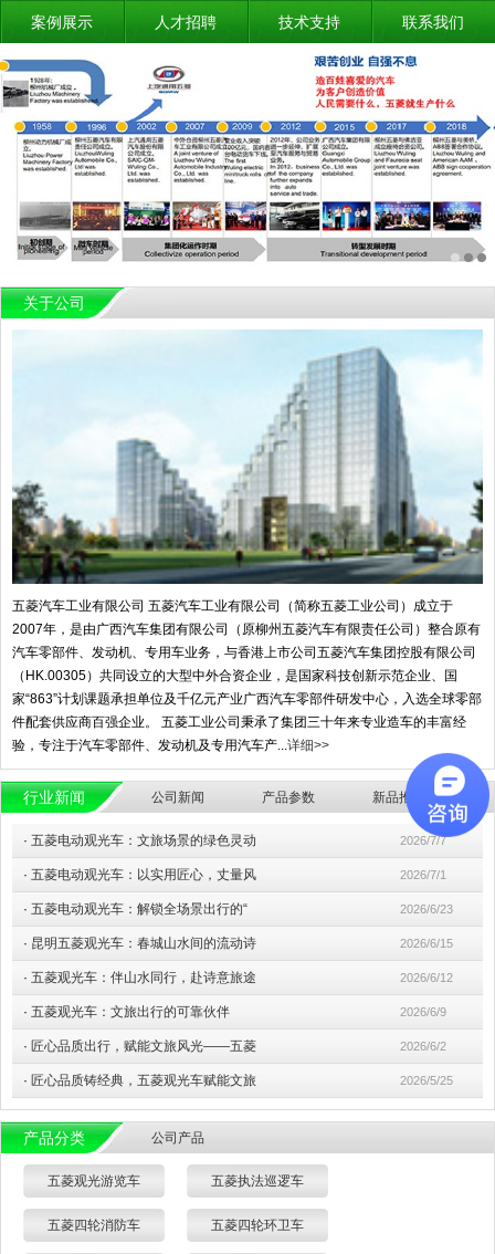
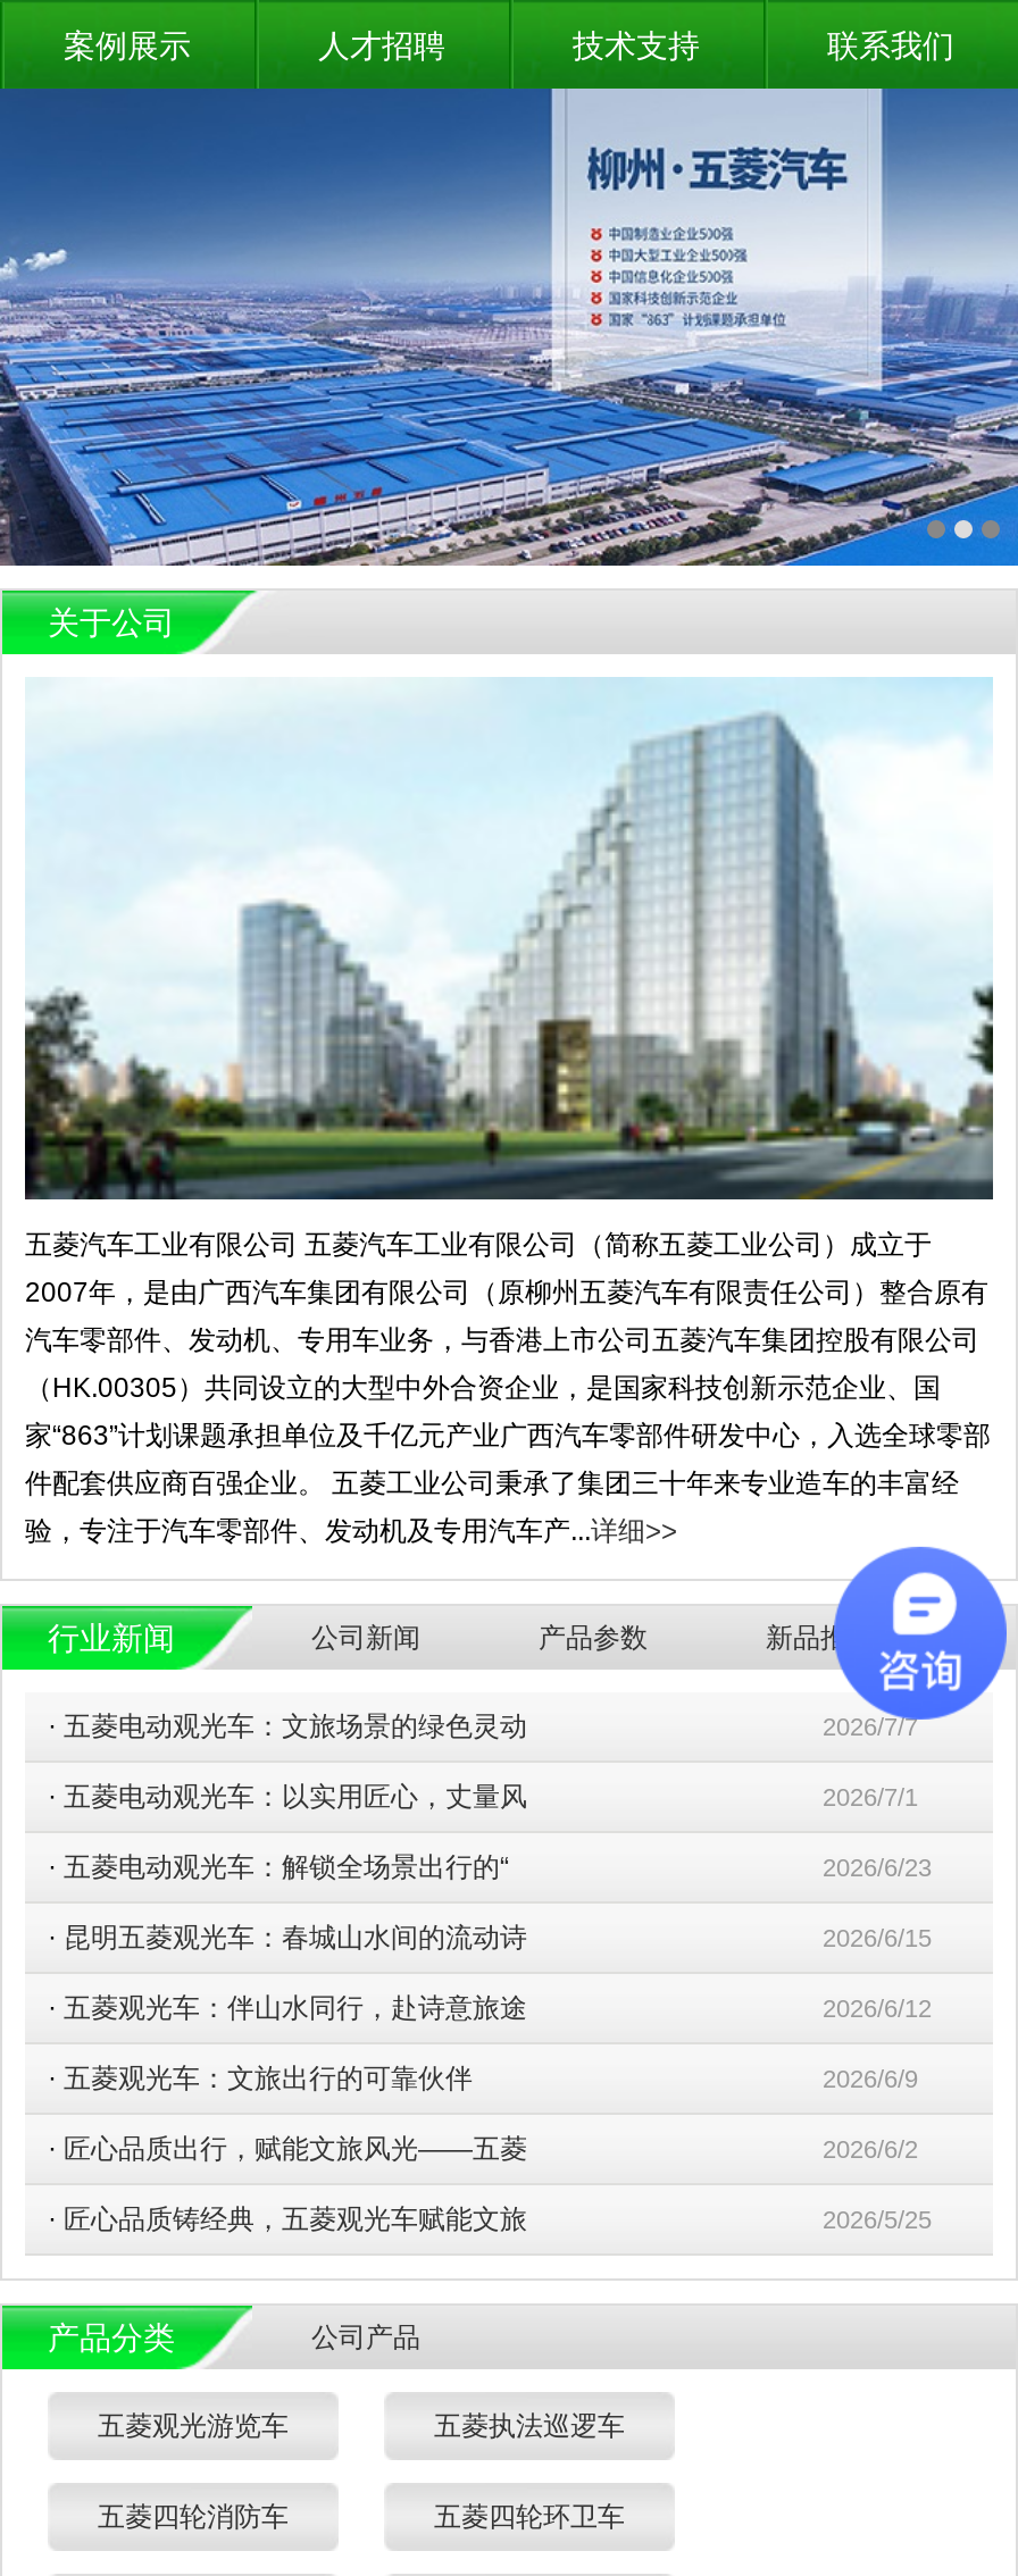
- [image]
+ [image]
